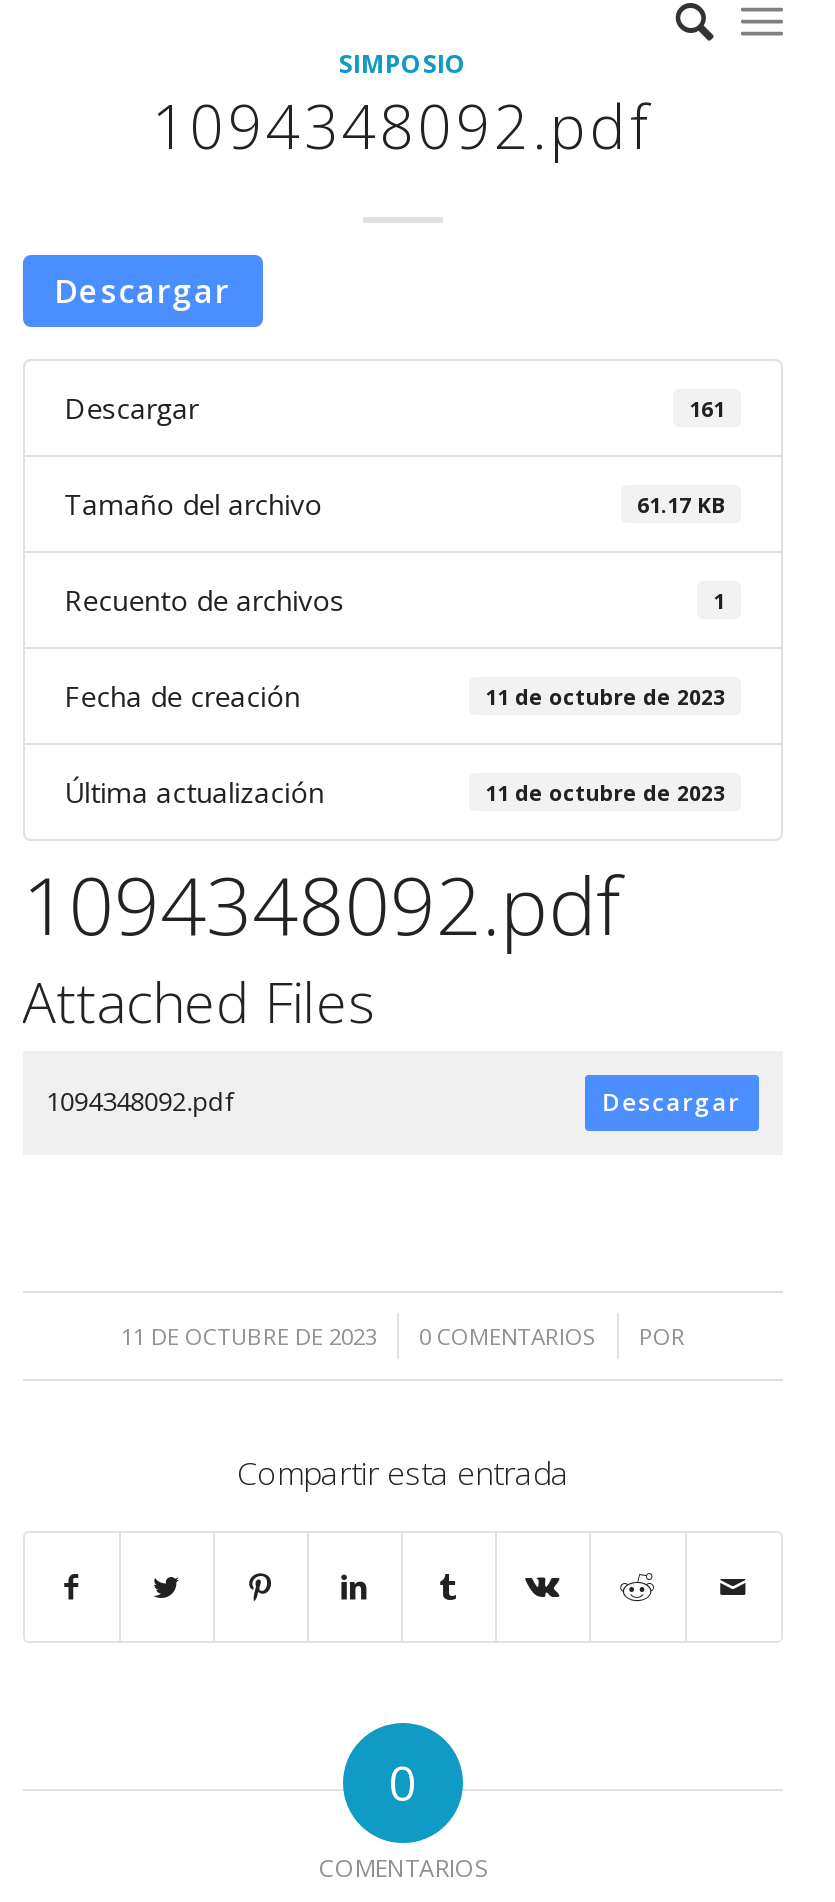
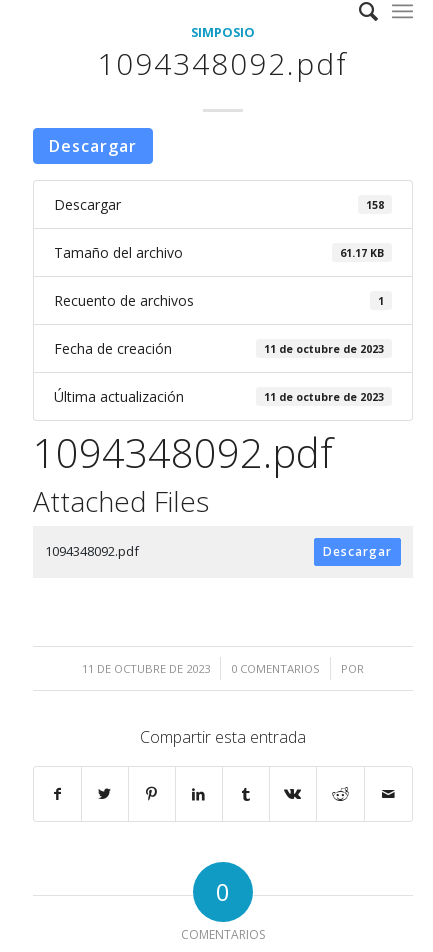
- 161
+ 158
